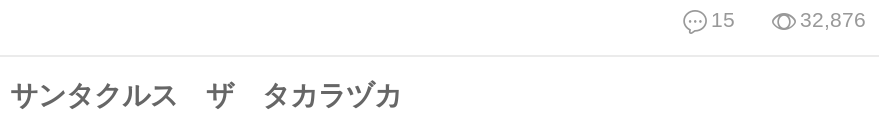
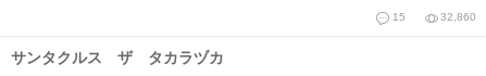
- 32,876
+ 32,860
